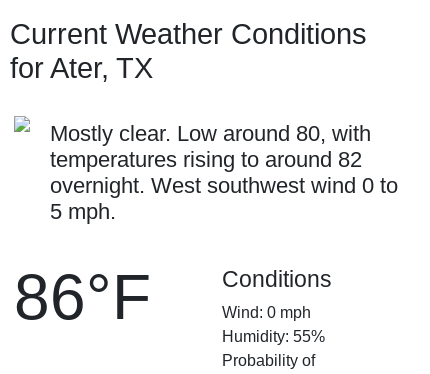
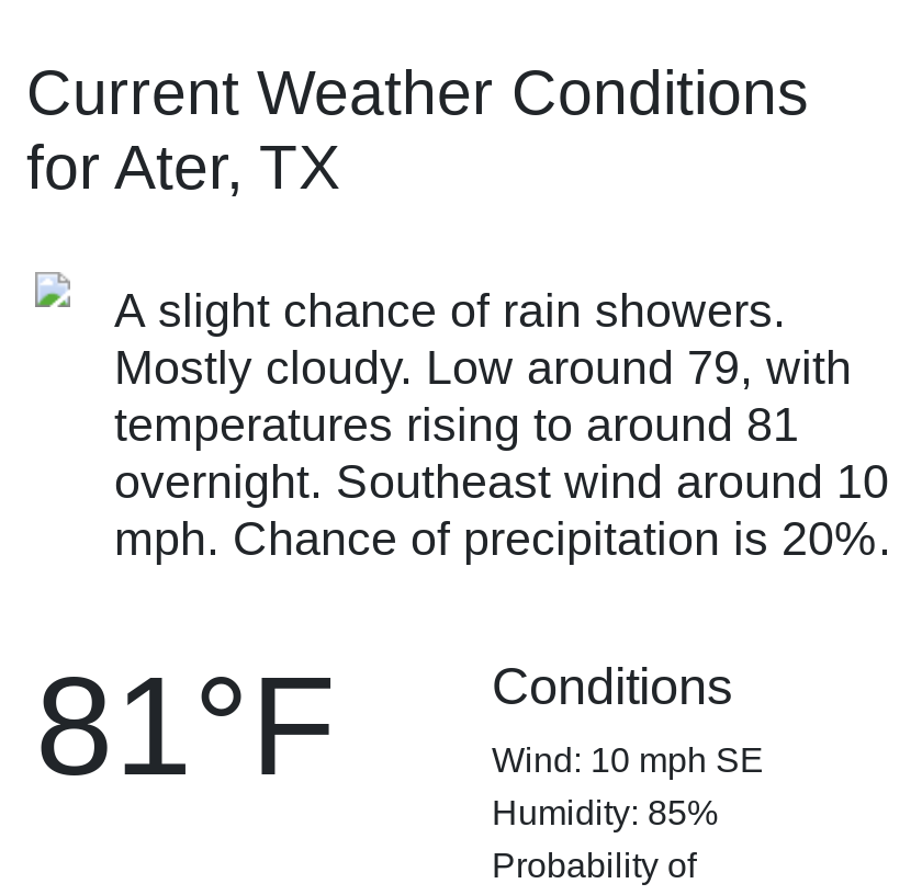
- Mostly clear. Low around 80, with
- temperatures rising to around 82
- overnight. West southwest wind 0 to
- 5 mph.
+ A slight chance of rain showers.
+ Mostly cloudy. Low around 79, with
+ temperatures rising to around 81
+ overnight. Southeast wind around 10
+ mph. Chance of precipitation is 20%.

- 86°F
+ 81°F

- Wind: 0 mph
- Humidity: 55%
+ Wind: 10 mph SE
+ Humidity: 85%
